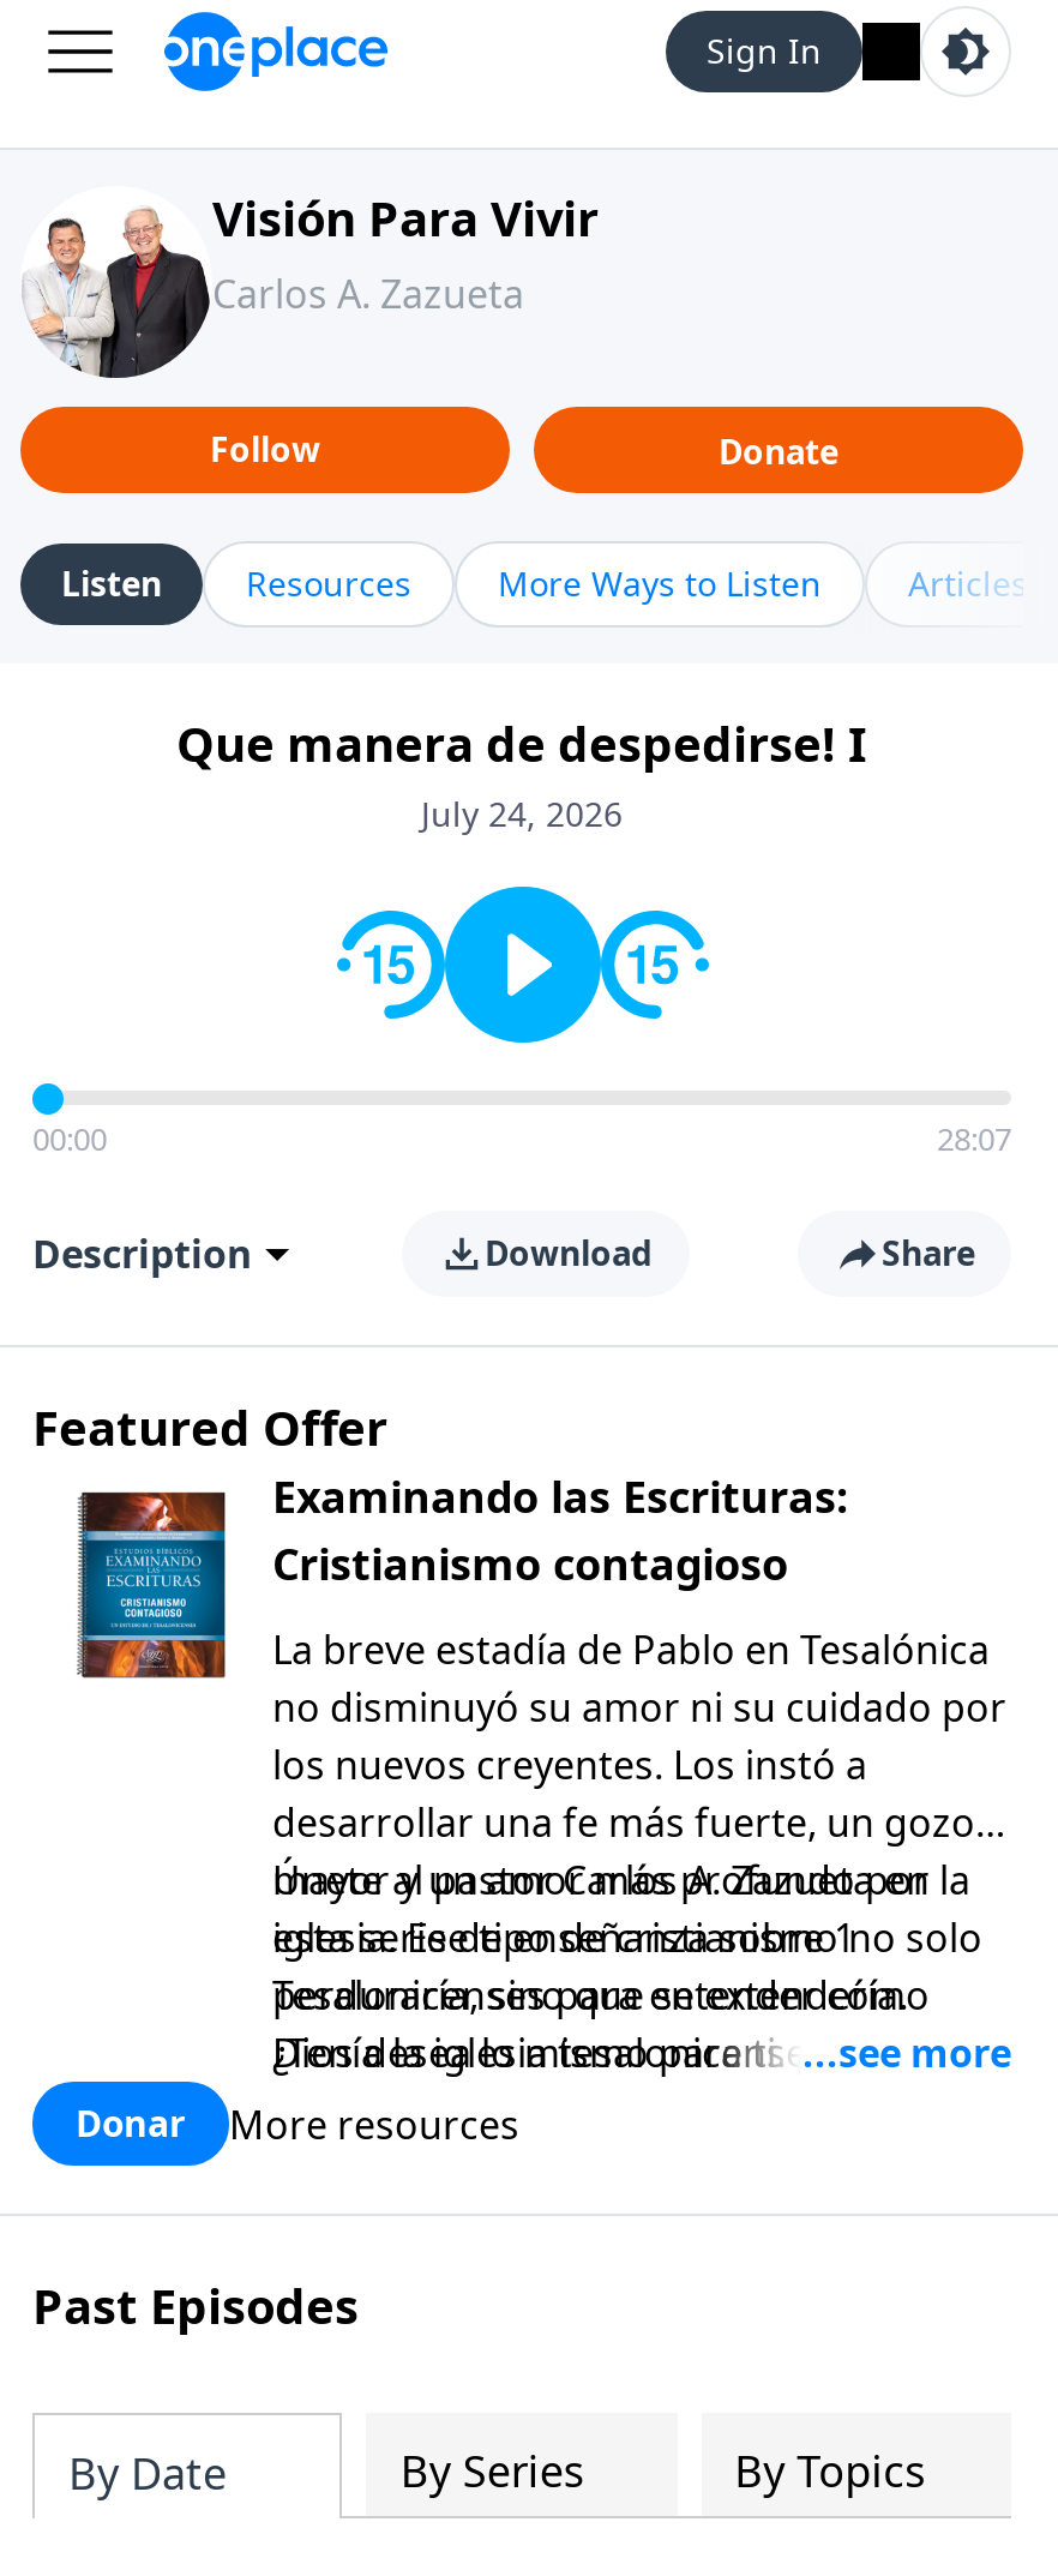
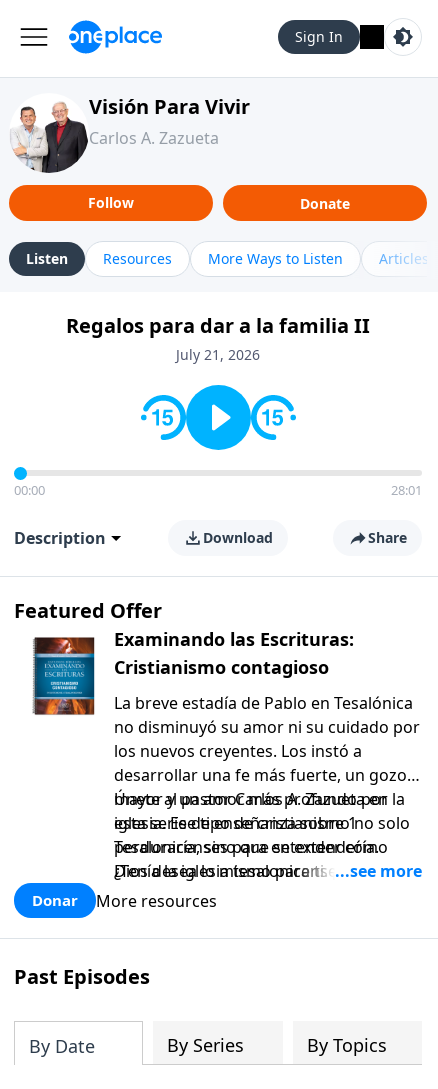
- Que manera de despedirse! I
- July 24, 2026
+ Regalos para dar a la familia II
+ July 21, 2026

- 28:07
+ 28:01
